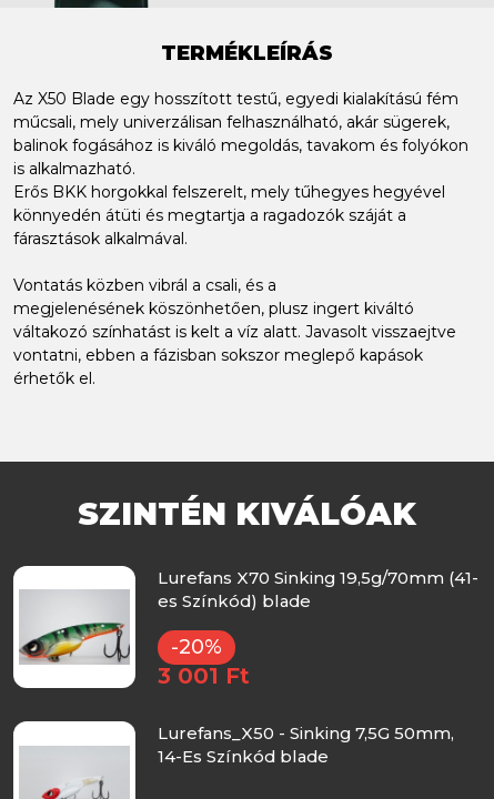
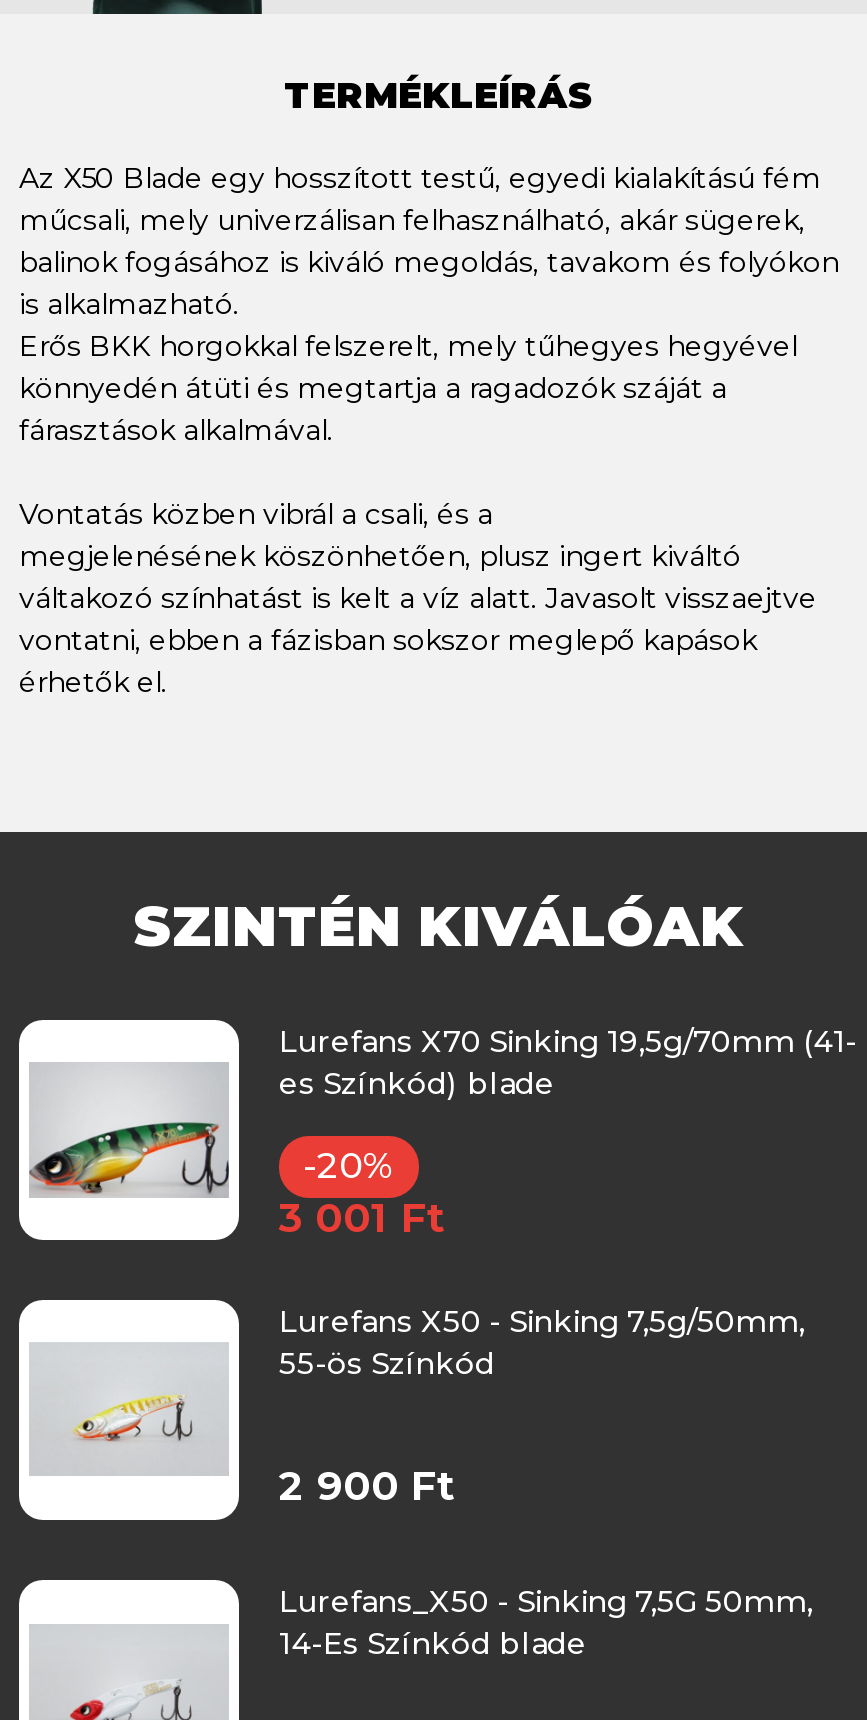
+ [image]

+ Lurefans X50 - Sinking 7,5g/50mm,
+ 55-ös Színkód
+ 2 900 Ft
